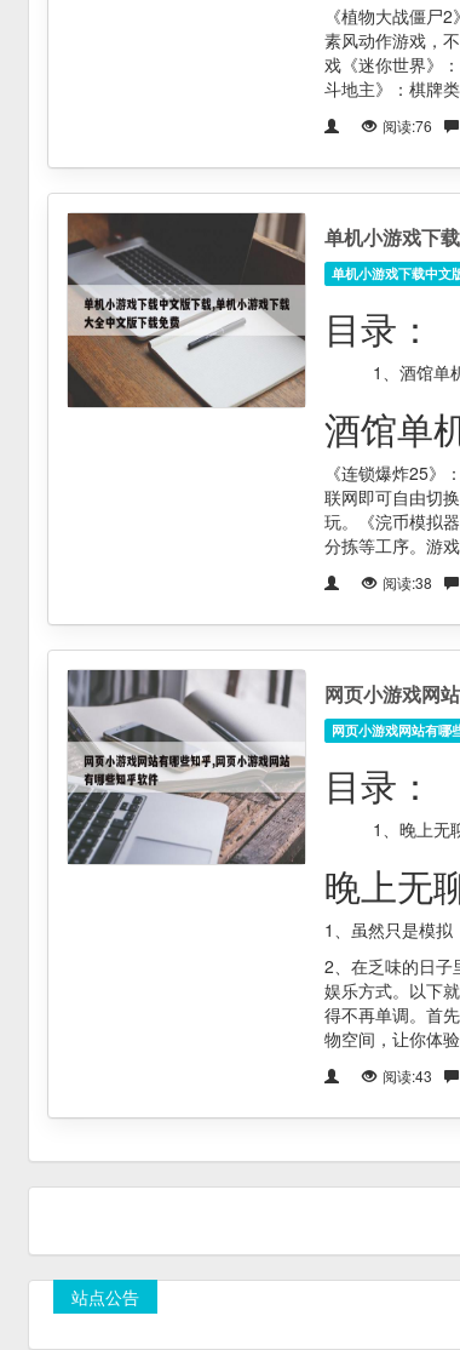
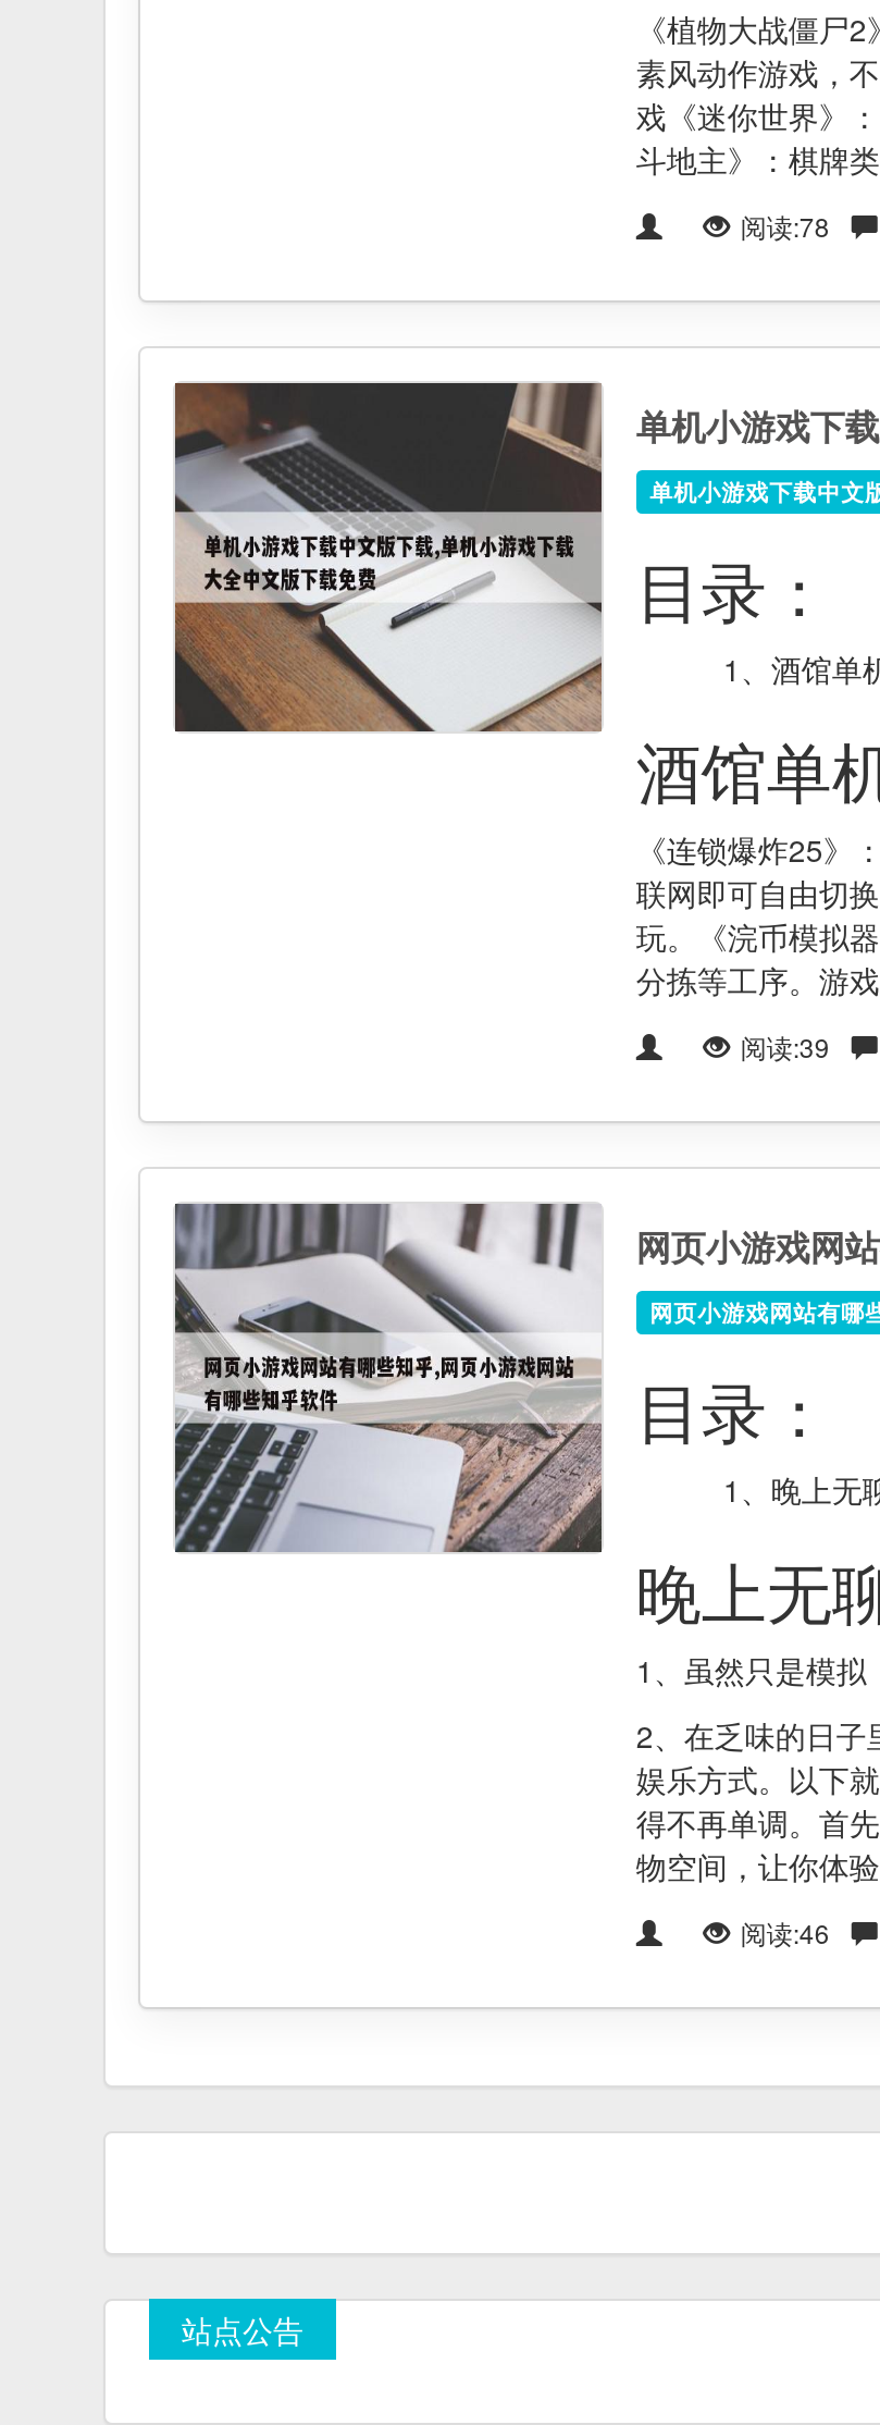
- 阅读:76
+ 阅读:78

- 阅读:38
+ 阅读:39

- 阅读:43
+ 阅读:46
